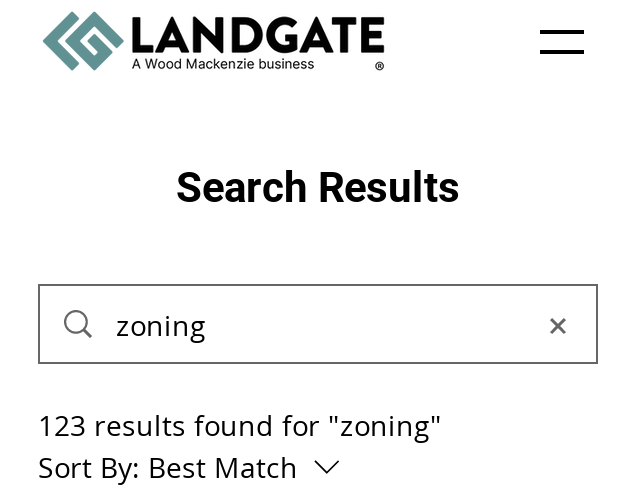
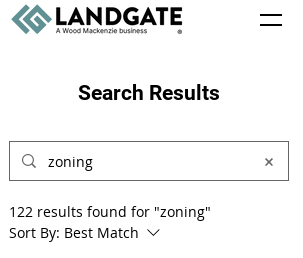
- 123 results found for "zoning"
+ 122 results found for "zoning"
